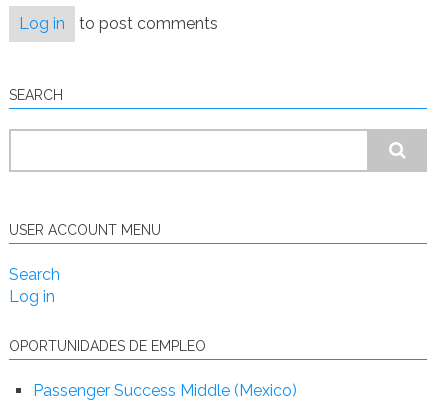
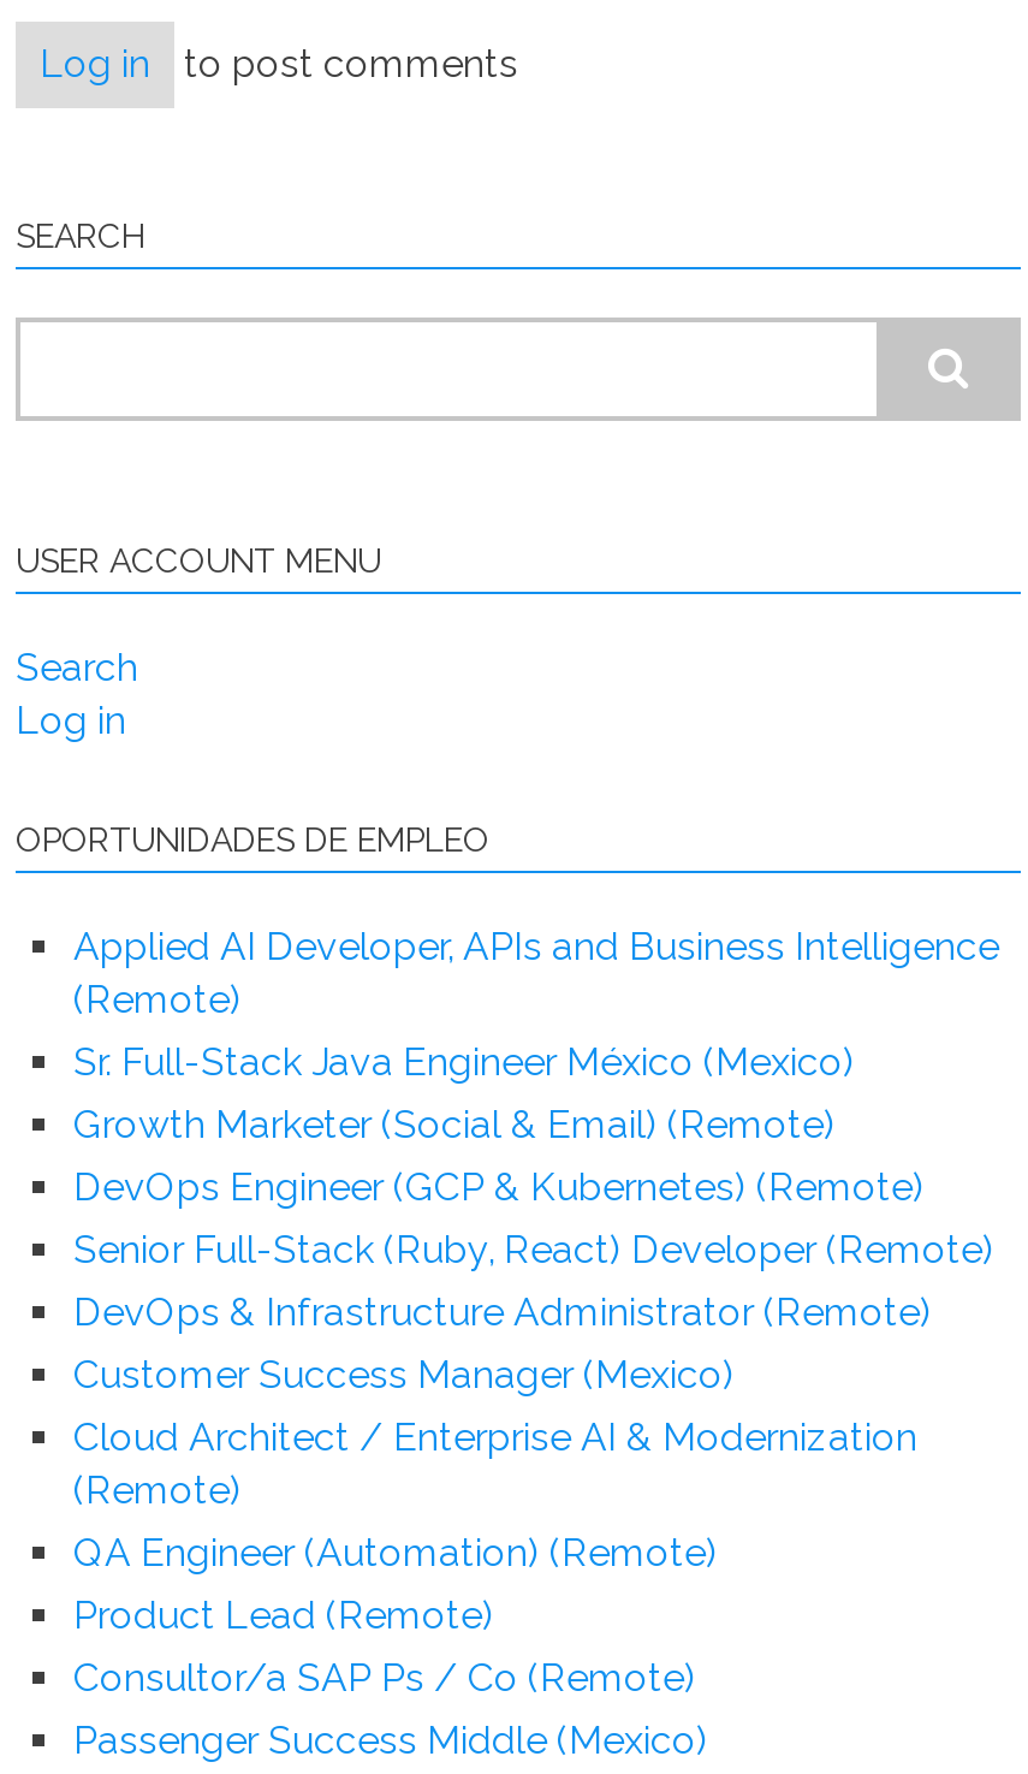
+ Applied AI Developer, APIs and Business Intelligence
+ (Remote)
+ Sr. Full-Stack Java Engineer México (Mexico)
+ Growth Marketer (Social & Email) (Remote)
+ DevOps Engineer (GCP & Kubernetes) (Remote)
+ Senior Full-Stack (Ruby, React) Developer (Remote)
+ DevOps & Infrastructure Administrator (Remote)
+ Customer Success Manager (Mexico)
+ Cloud Architect / Enterprise AI & Modernization
+ (Remote)
+ QA Engineer (Automation) (Remote)
+ Product Lead (Remote)
+ Consultor/a SAP Ps / Co (Remote)
